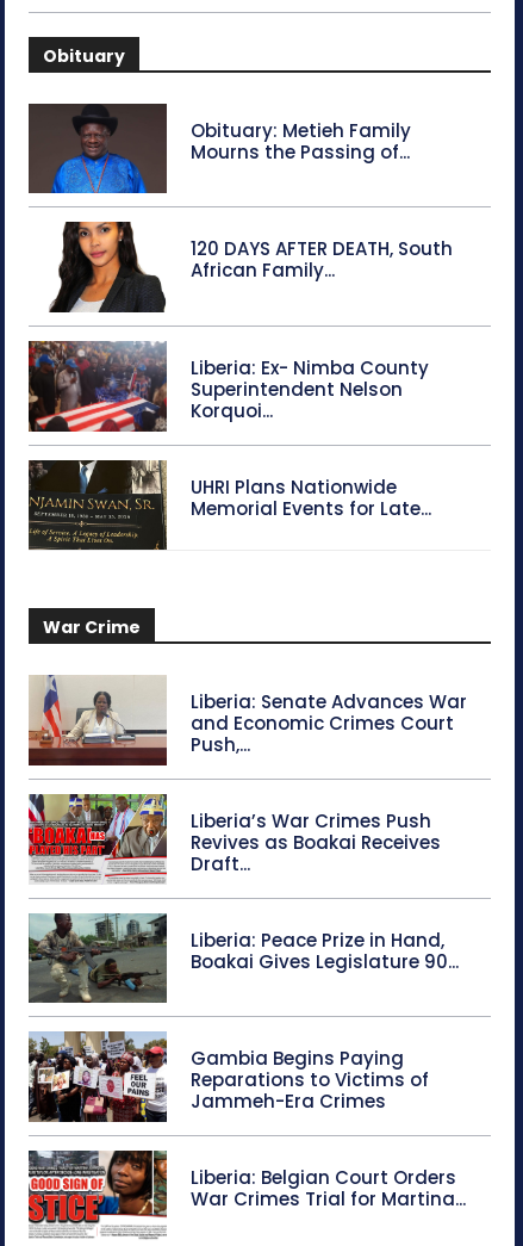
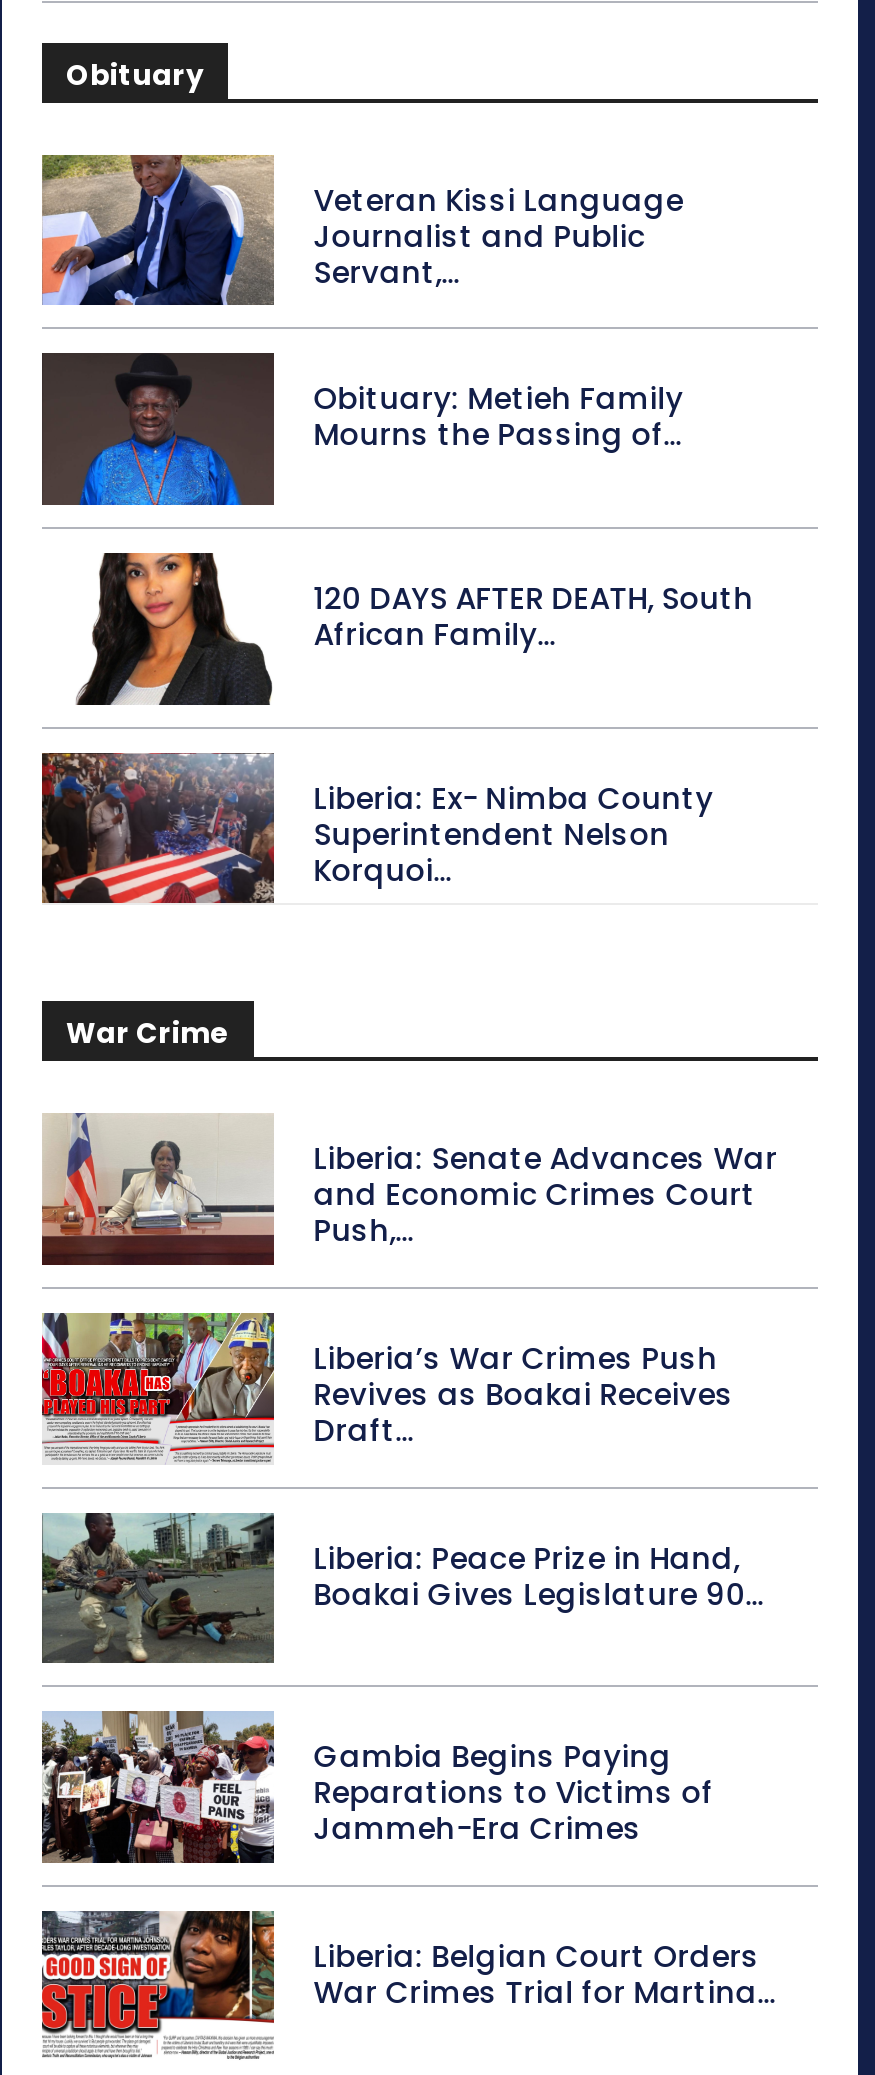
+ [image]
+ Veteran Kissi Language
+ Journalist and Public
+ Servant,...

moved down: [image] | Obituary: Metieh Family | Mourns the Passing of... | 120 DAYS AFTER DEATH, South | African Family... | Liberia: Ex- Nimba County | Superintendent Nelson | Korquoi...

- [image]
- UHRI Plans Nationwide
- Memorial Events for Late...
